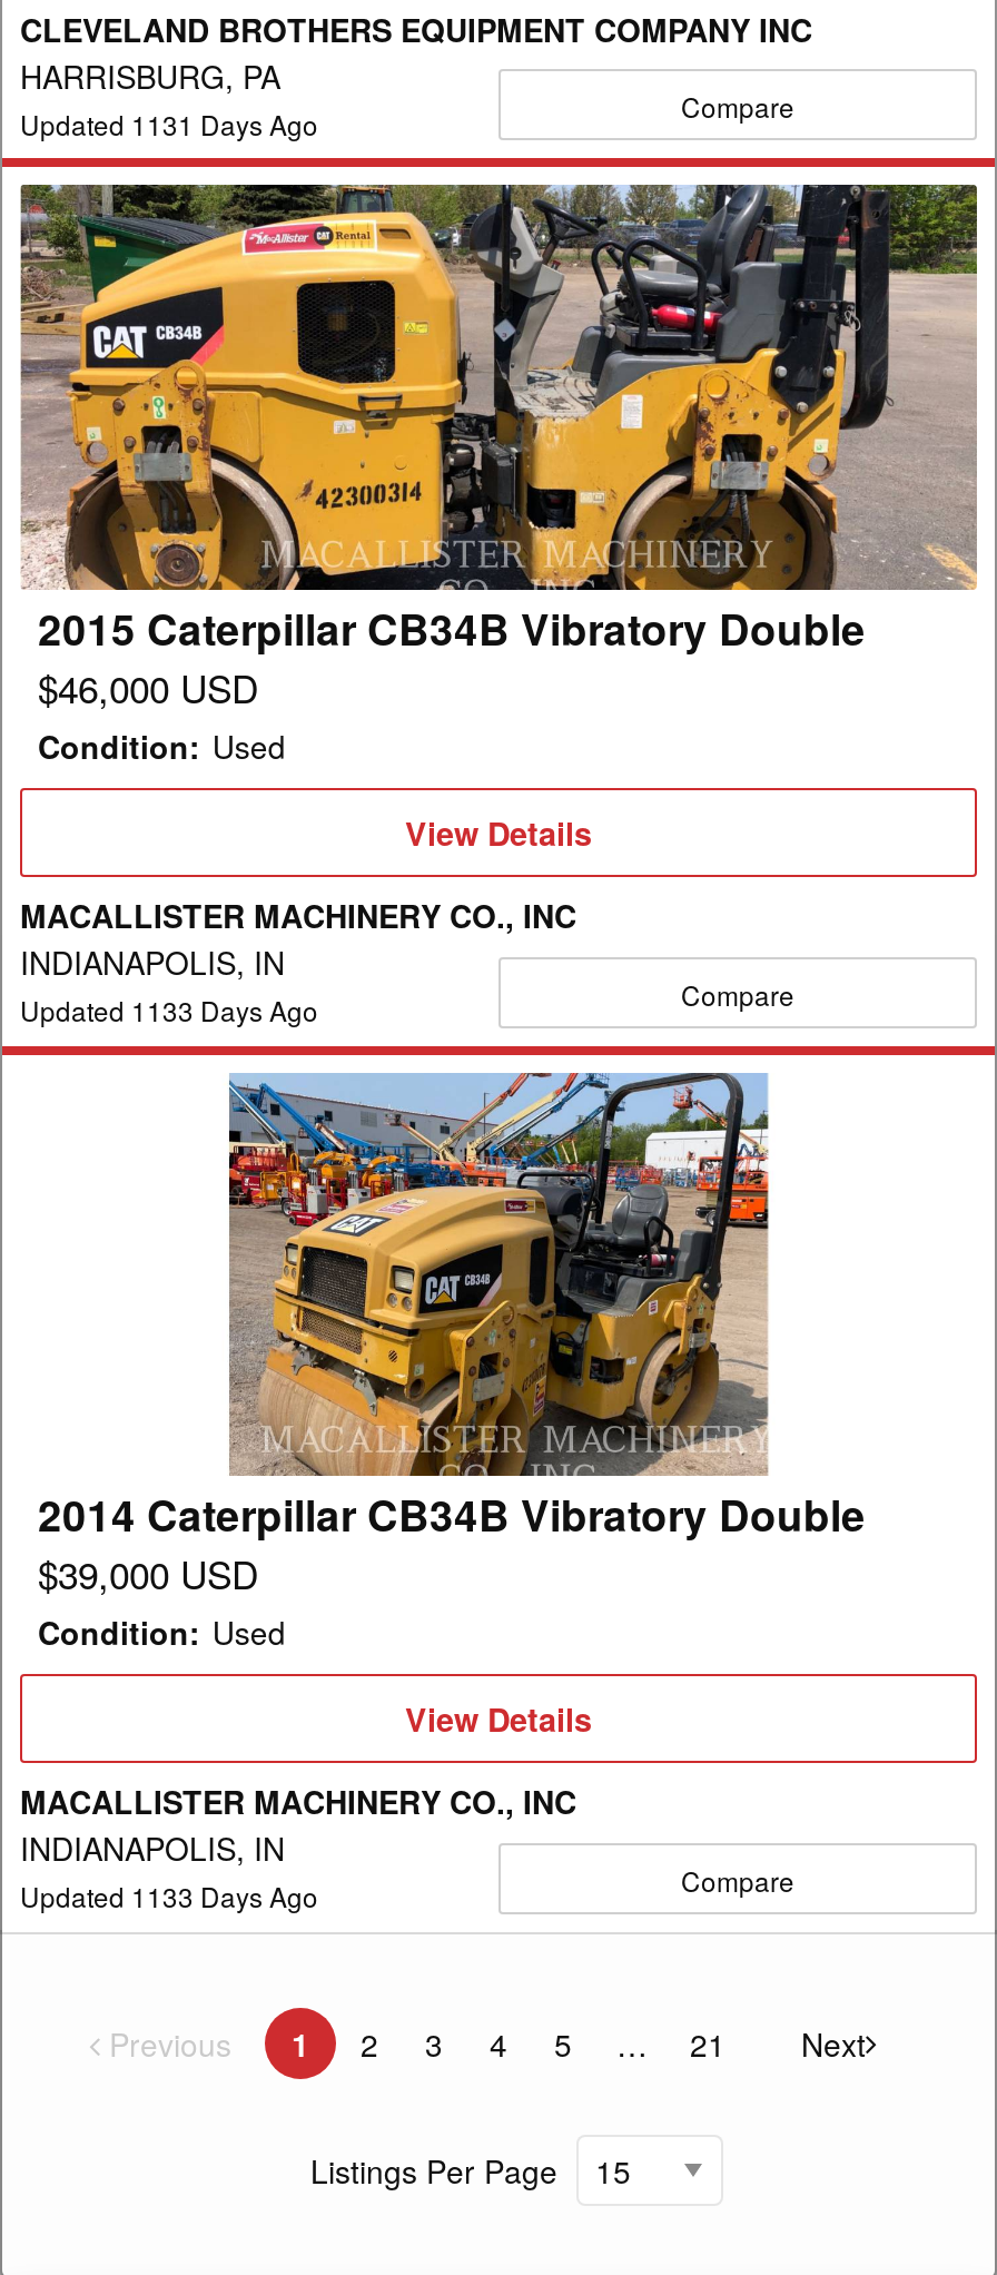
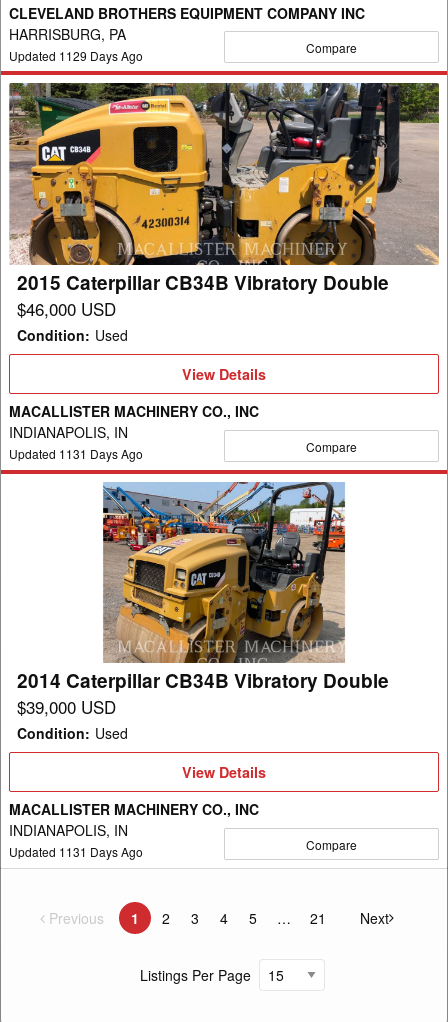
- Updated 1131 Days Ago
+ Updated 1129 Days Ago

- Updated 1133 Days Ago
+ Updated 1131 Days Ago

- Updated 1133 Days Ago
+ Updated 1131 Days Ago
